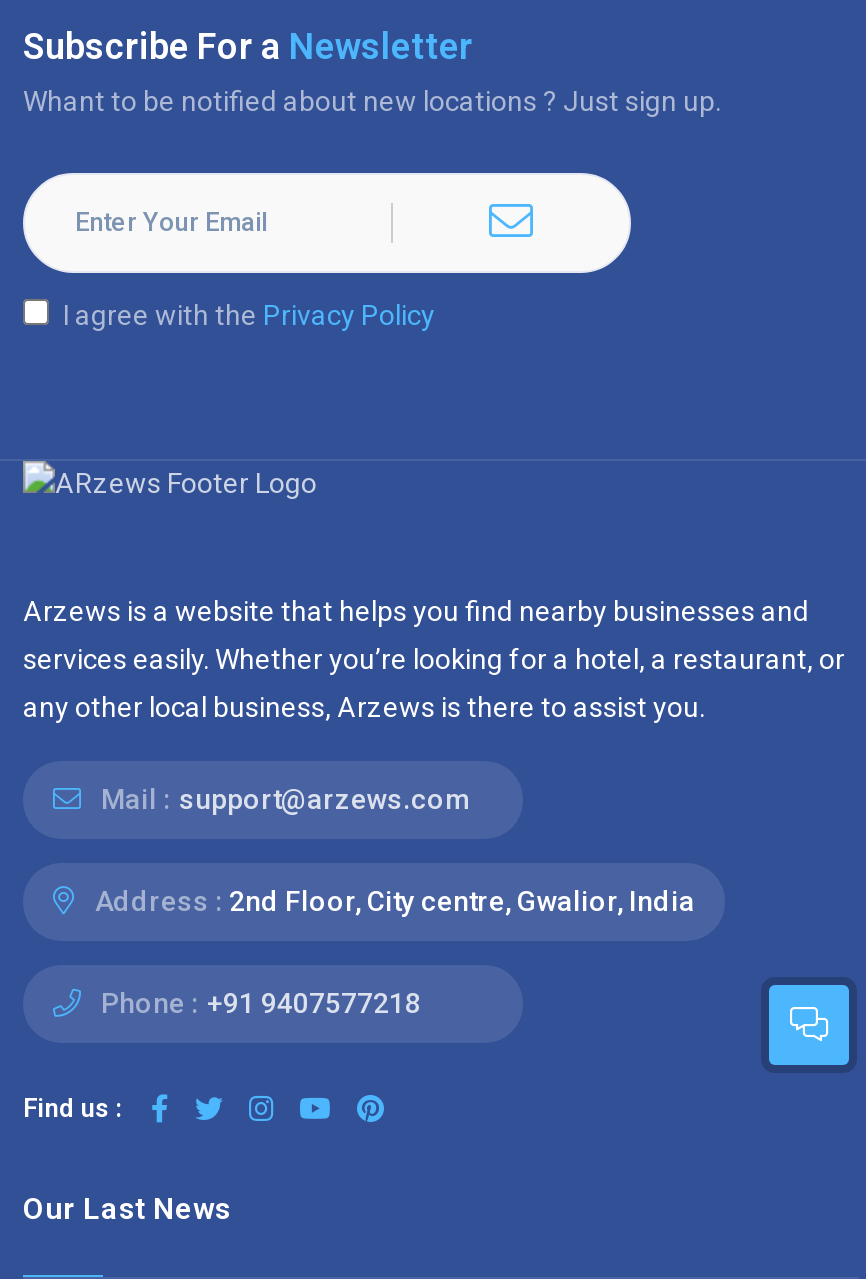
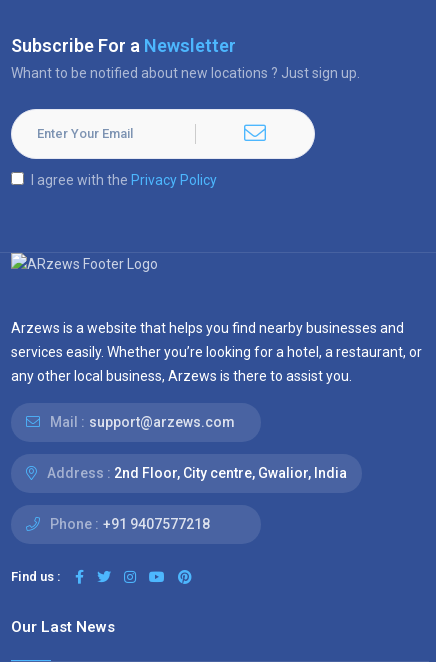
- [image]
